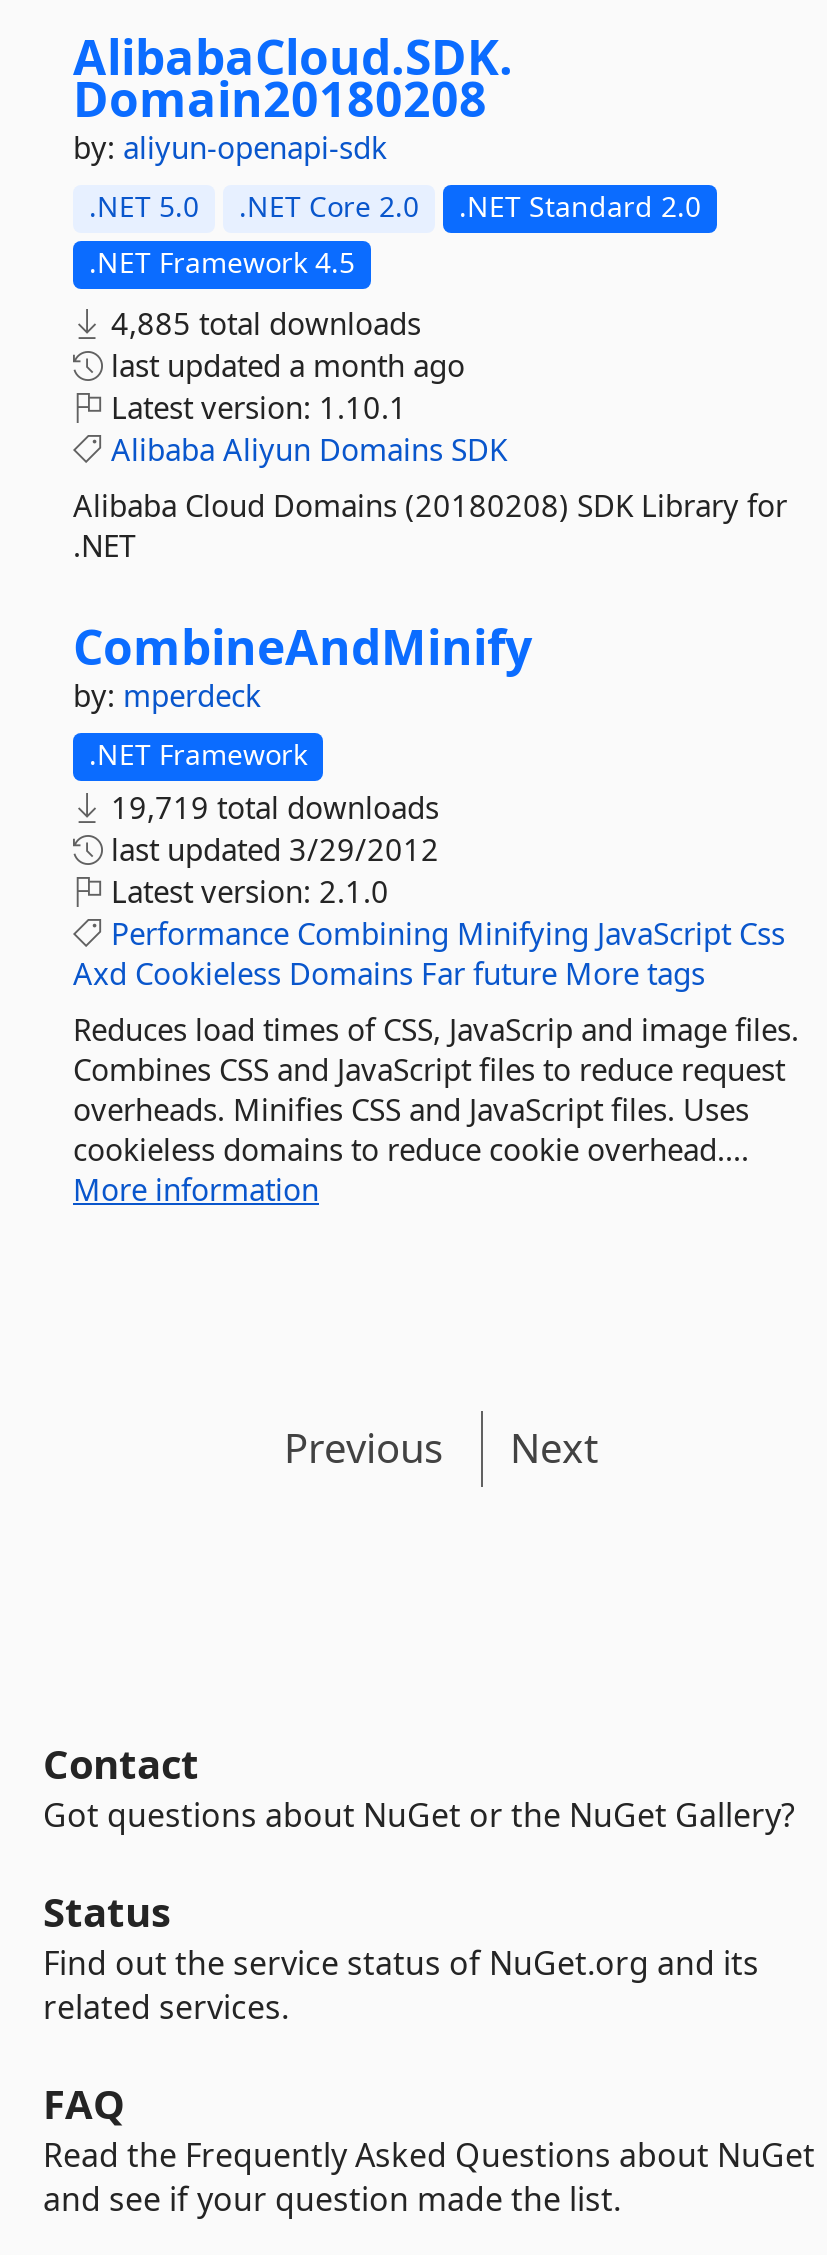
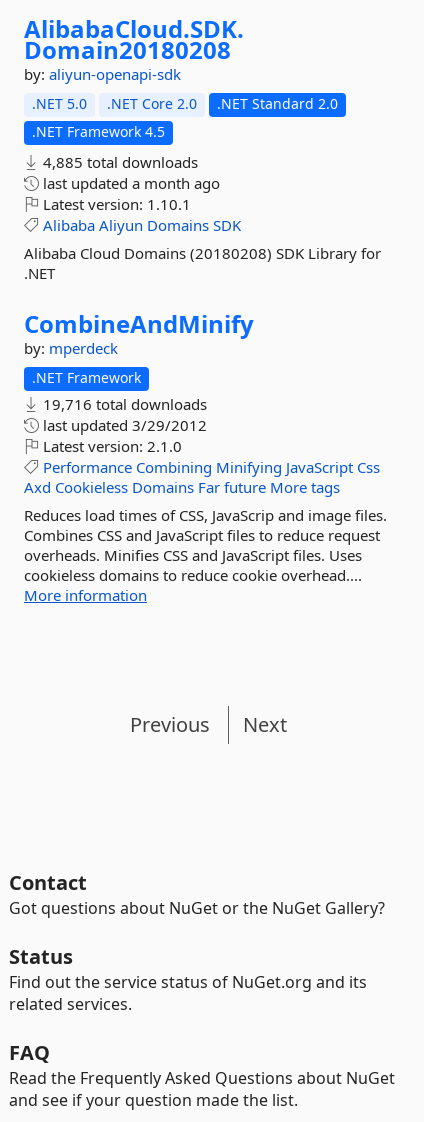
- 19,719 total downloads
+ 19,716 total downloads
